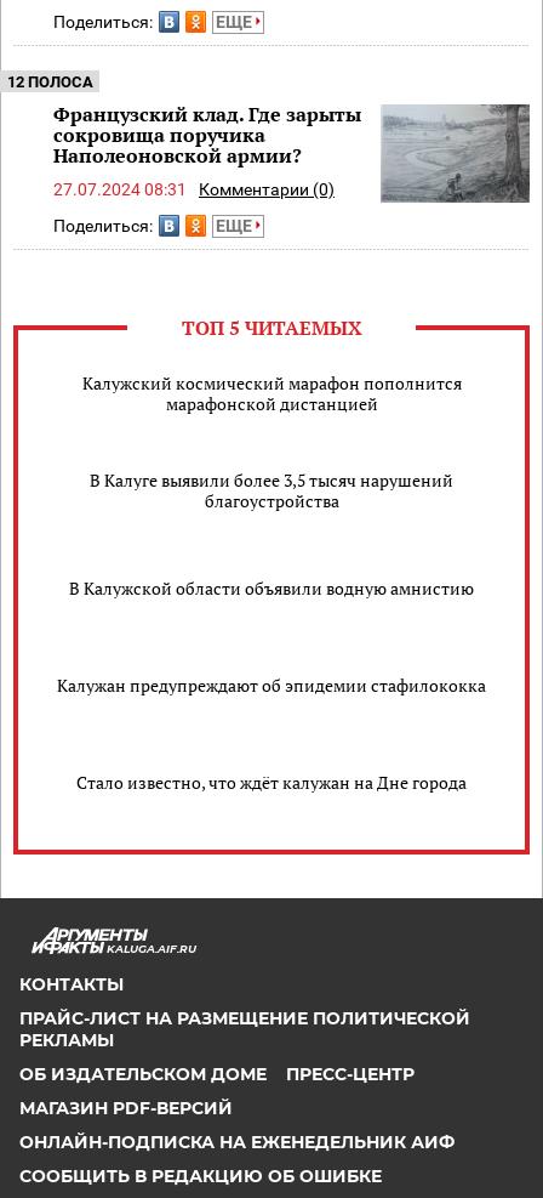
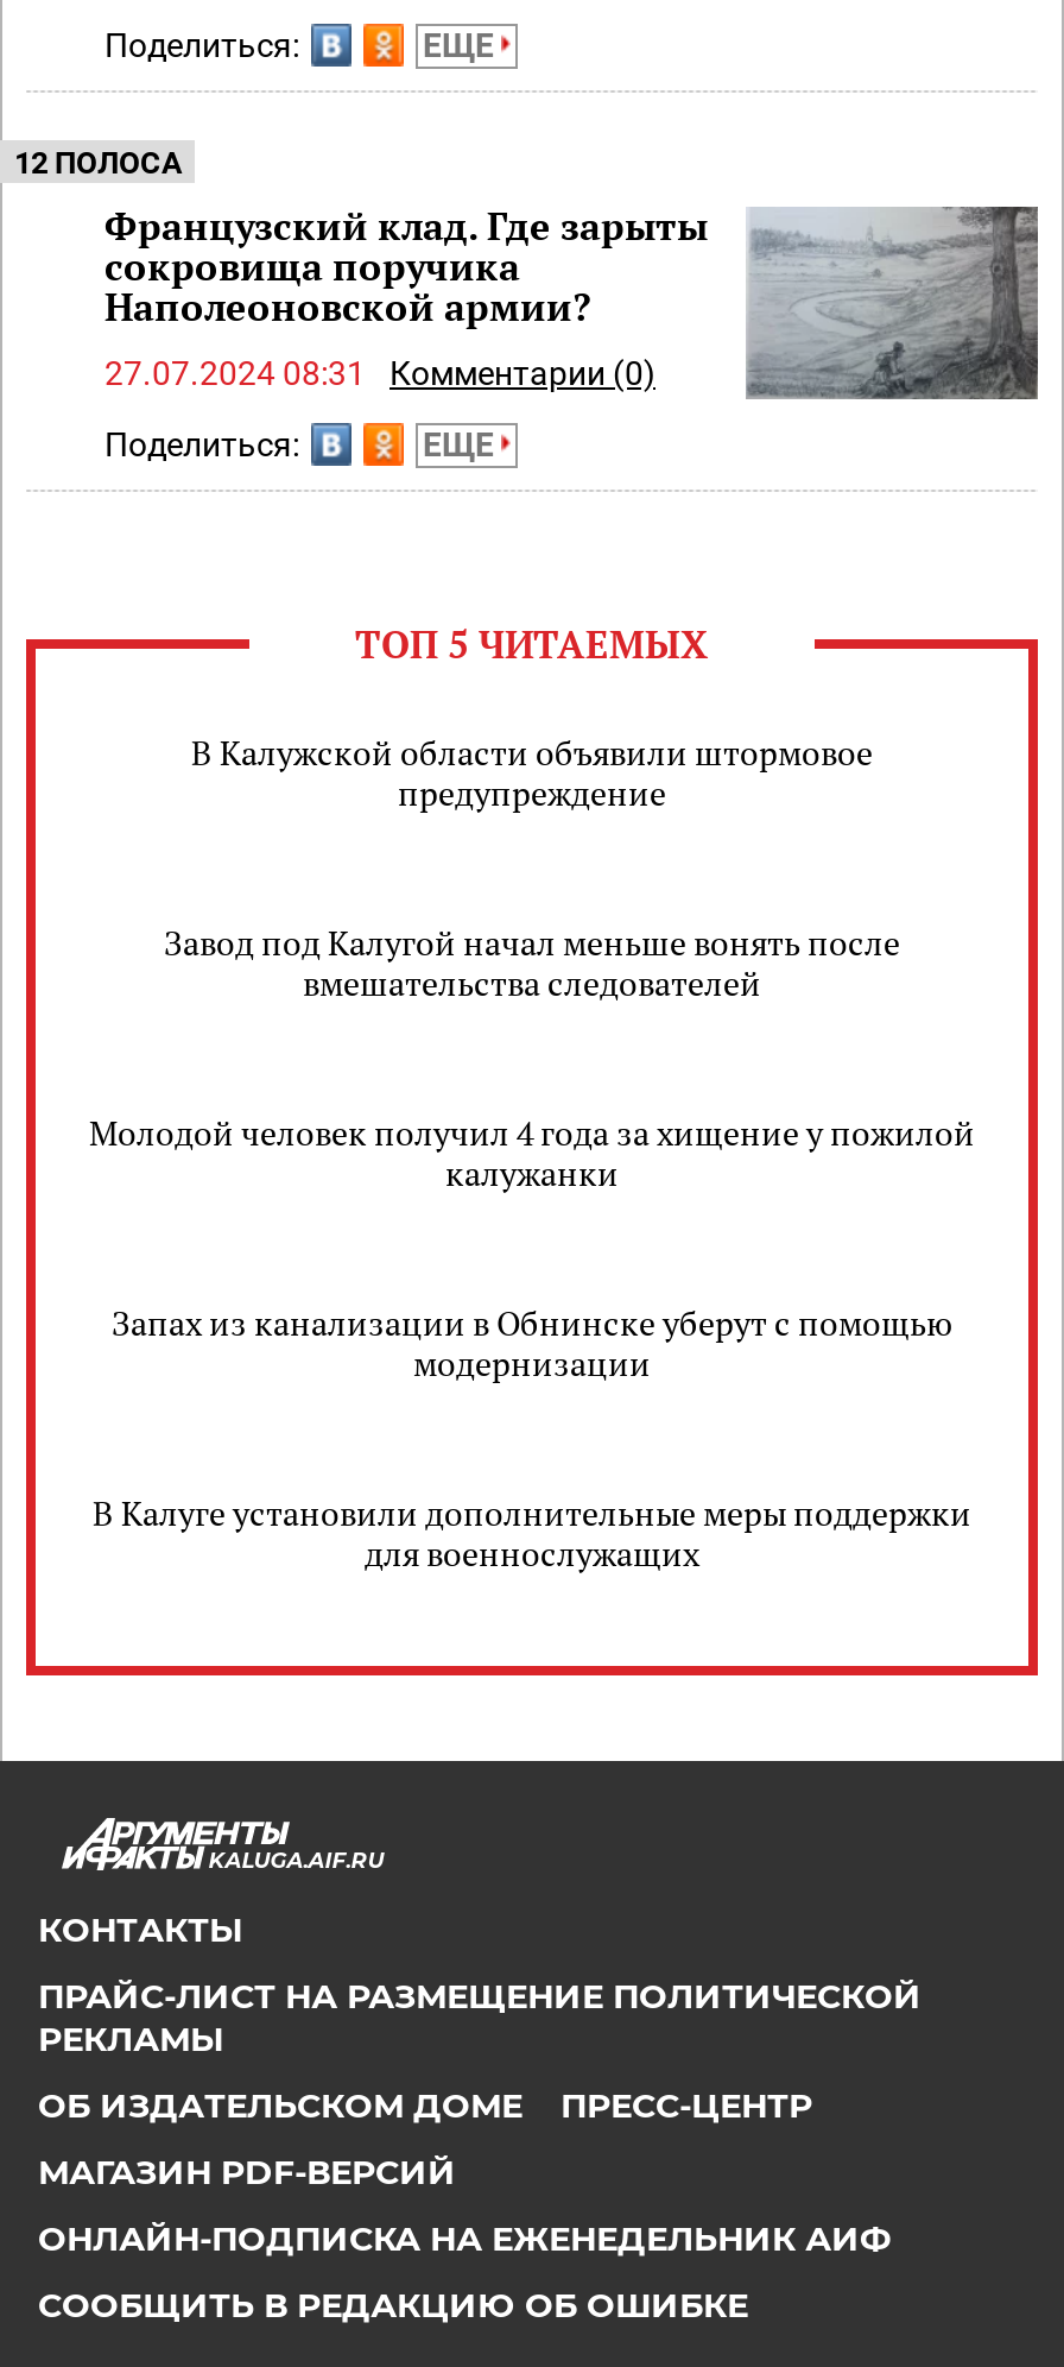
- Калужский космический марафон пополнится
- марафонской дистанцией
+ В Калужской области объявили штормовое
+ предупреждение

- В Калуге выявили более 3,5 тысяч нарушений
- благоустройства
+ Завод под Калугой начал меньше вонять после
+ вмешательства следователей

- В Калужской области объявили водную амнистию
+ Молодой человек получил 4 года за хищение у пожилой
+ калужанки

- Калужан предупреждают об эпидемии стафилококка
+ Запах из канализации в Обнинске уберут с помощью
+ модернизации

- Стало известно, что ждёт калужан на Дне города
+ В Калуге установили дополнительные меры поддержки
+ для военнослужащих
